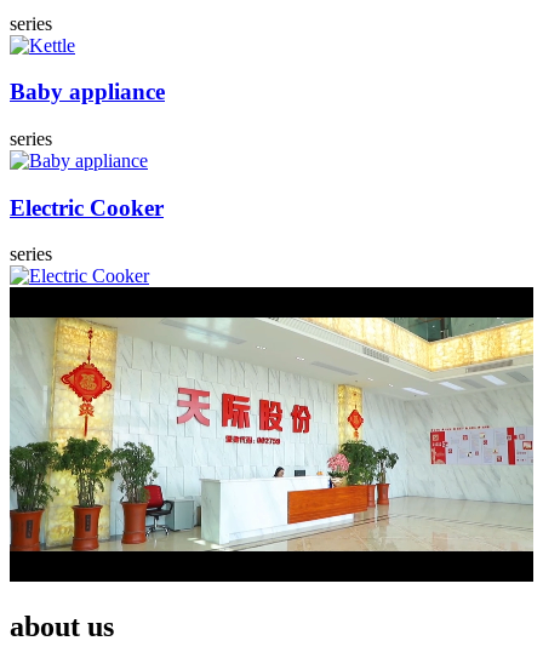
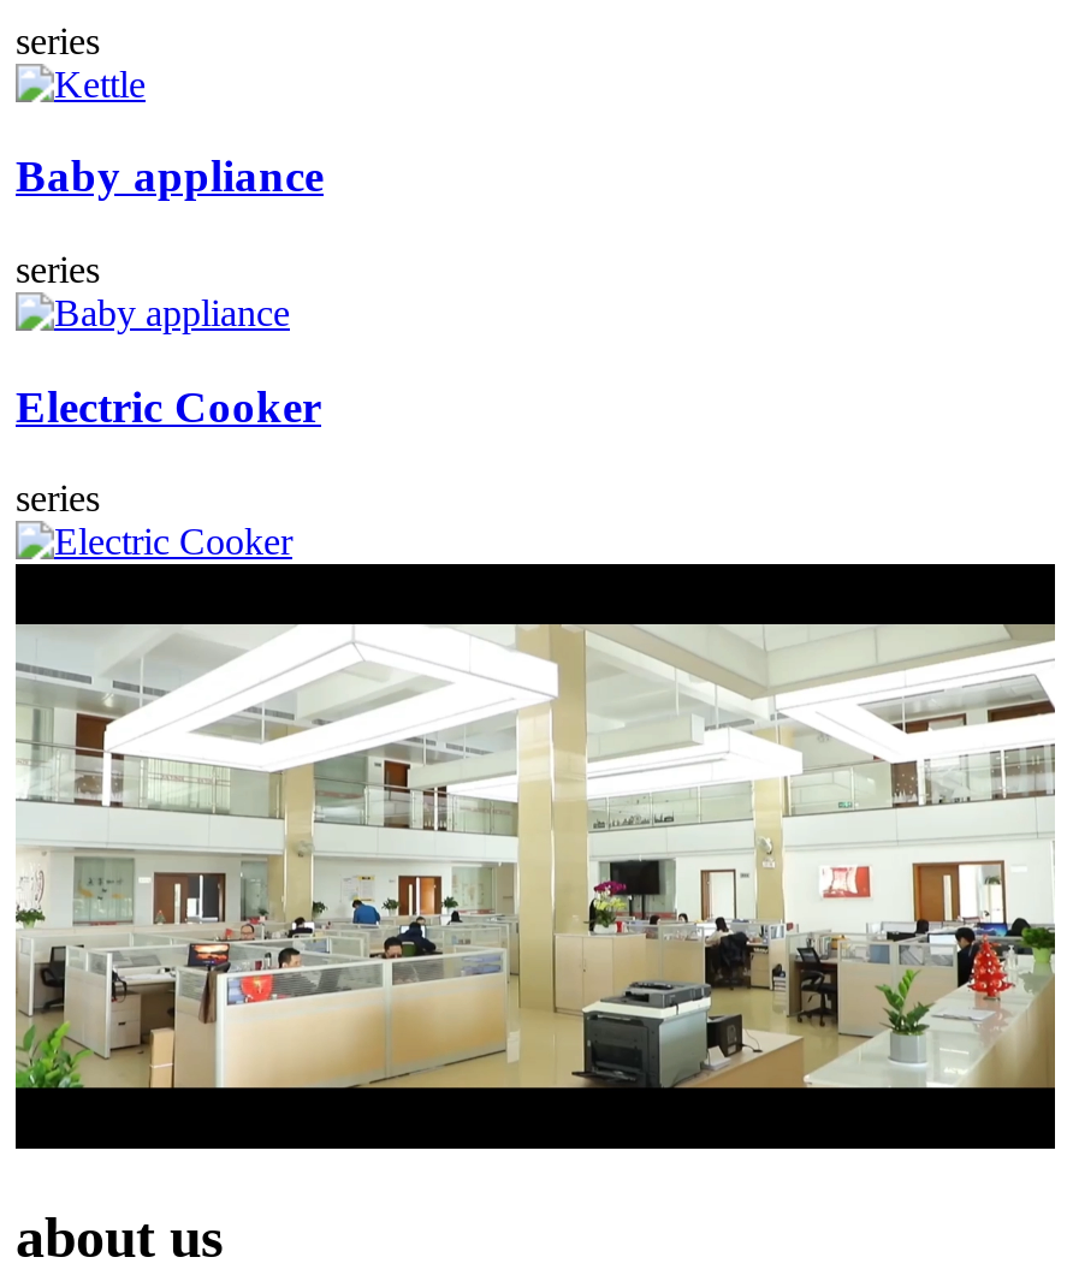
- [image]
+ [image]
